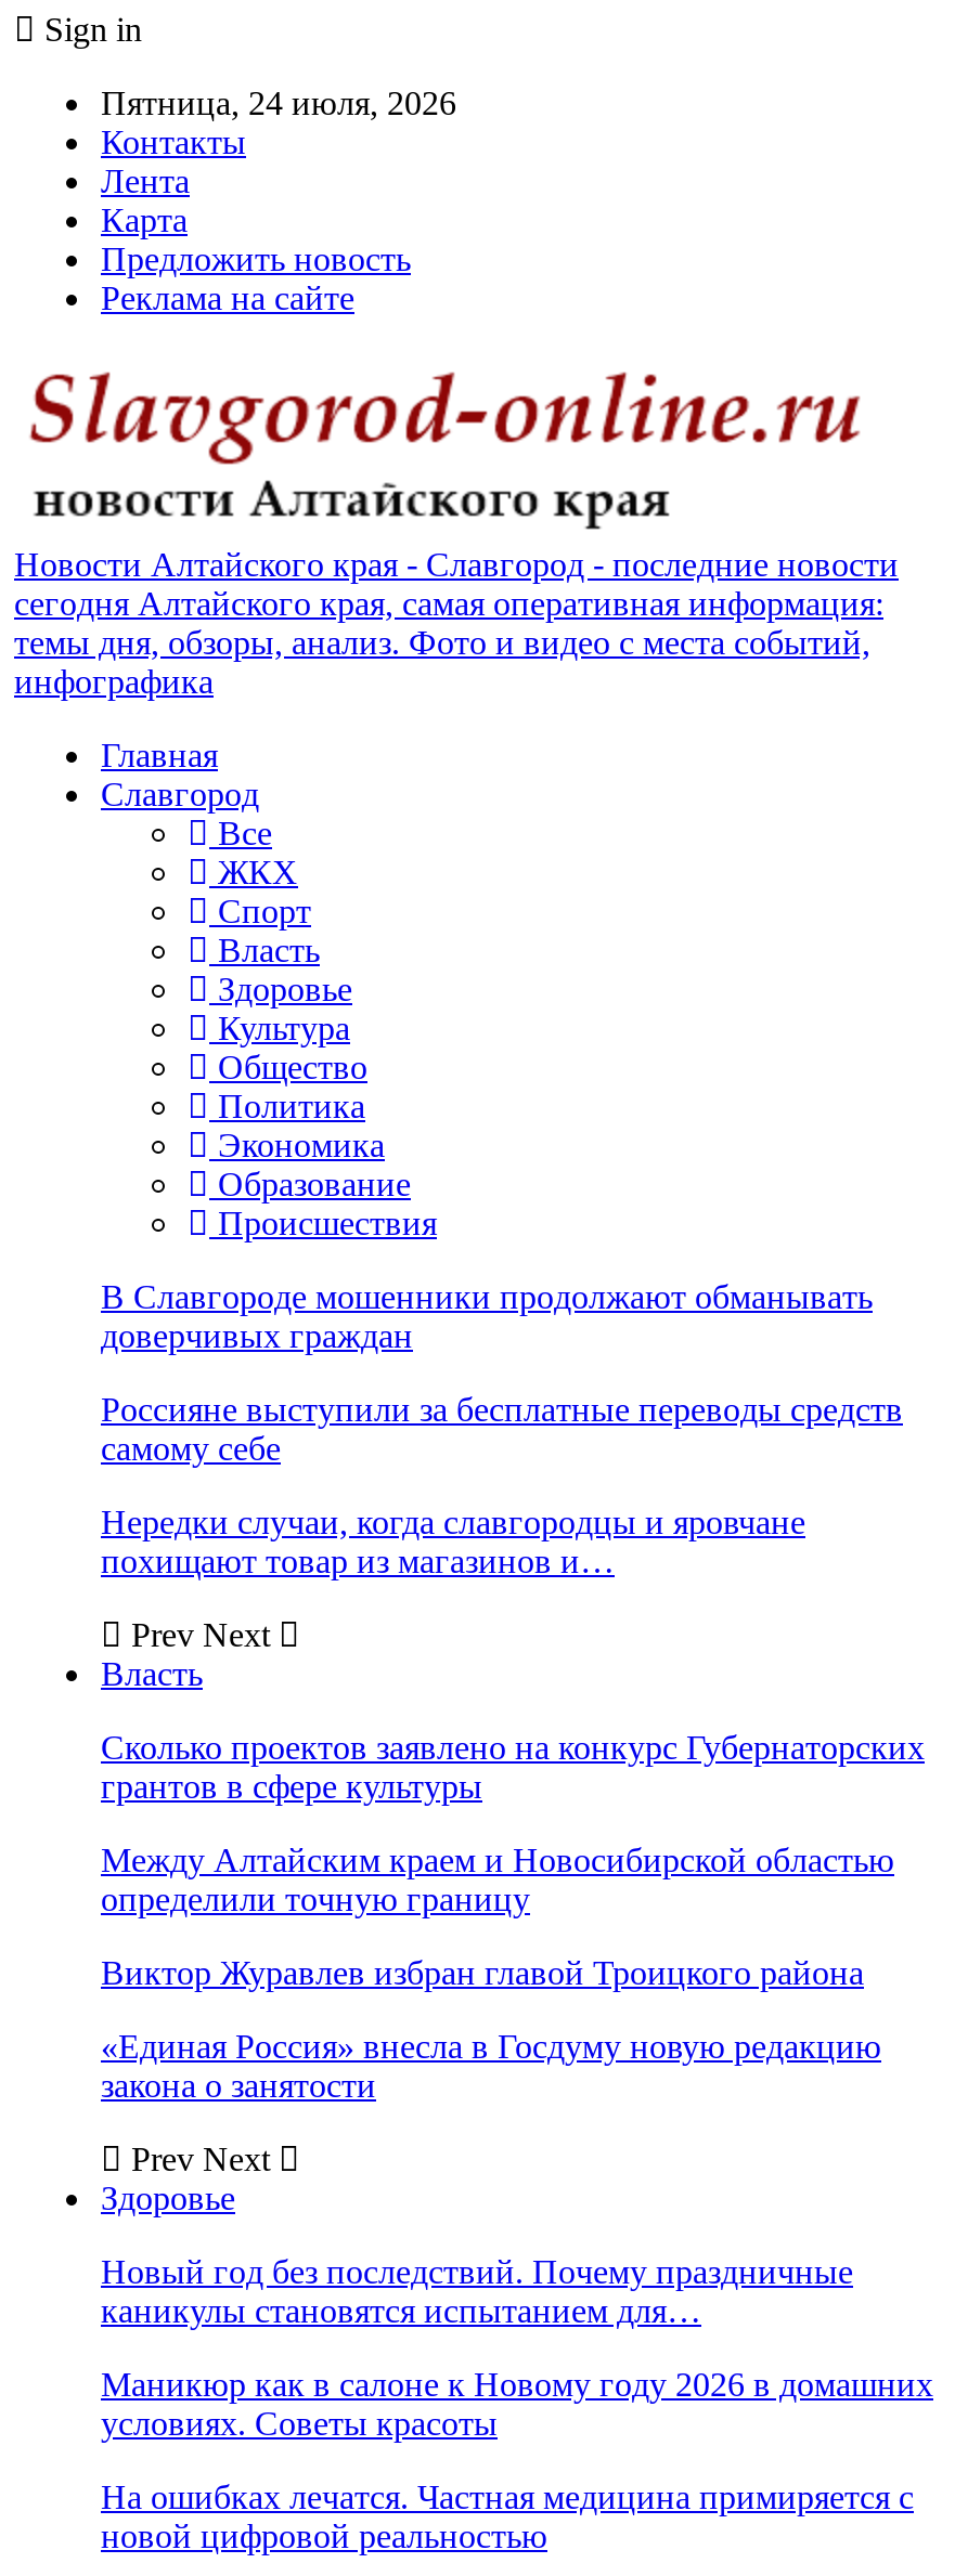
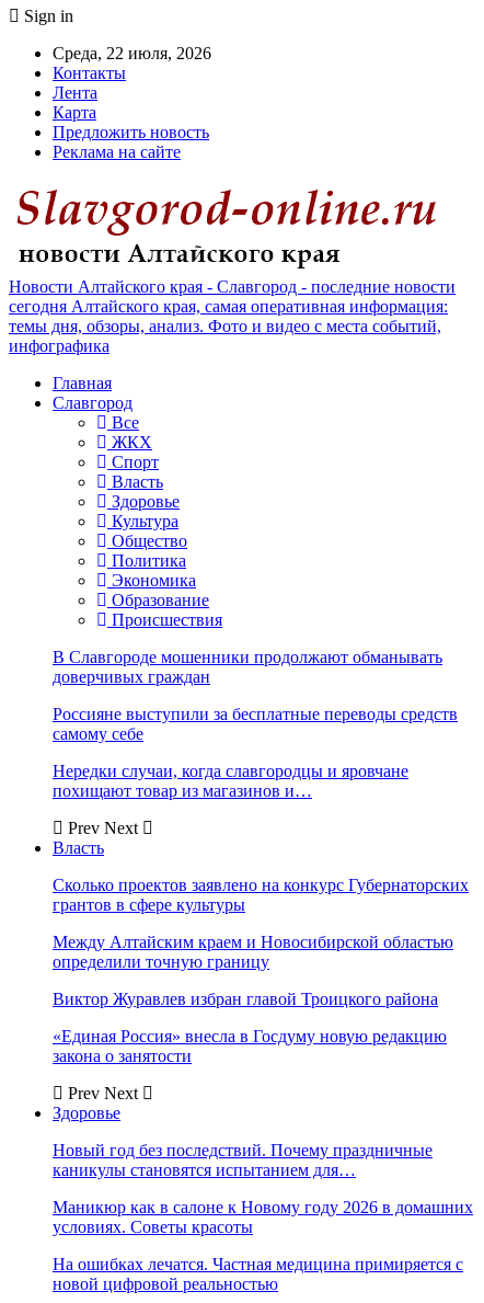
- Пятница, 24 июля, 2026
+ Среда, 22 июля, 2026
